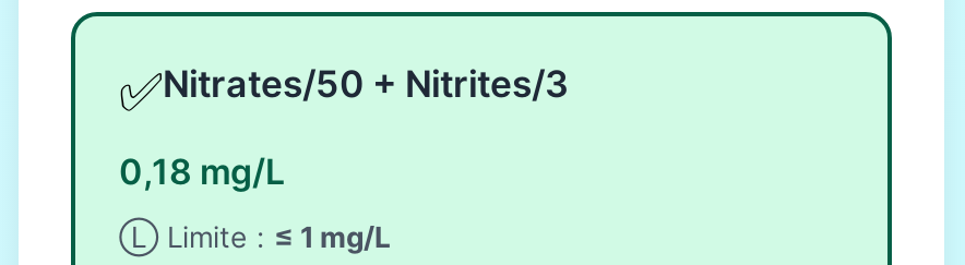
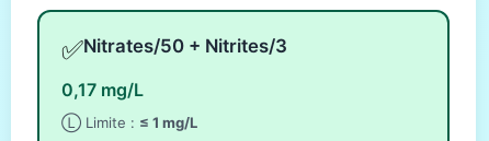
- 0,18 mg/L
+ 0,17 mg/L
